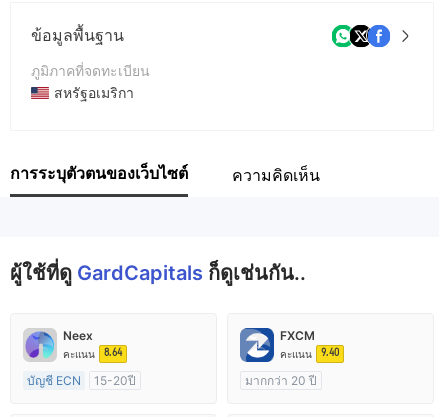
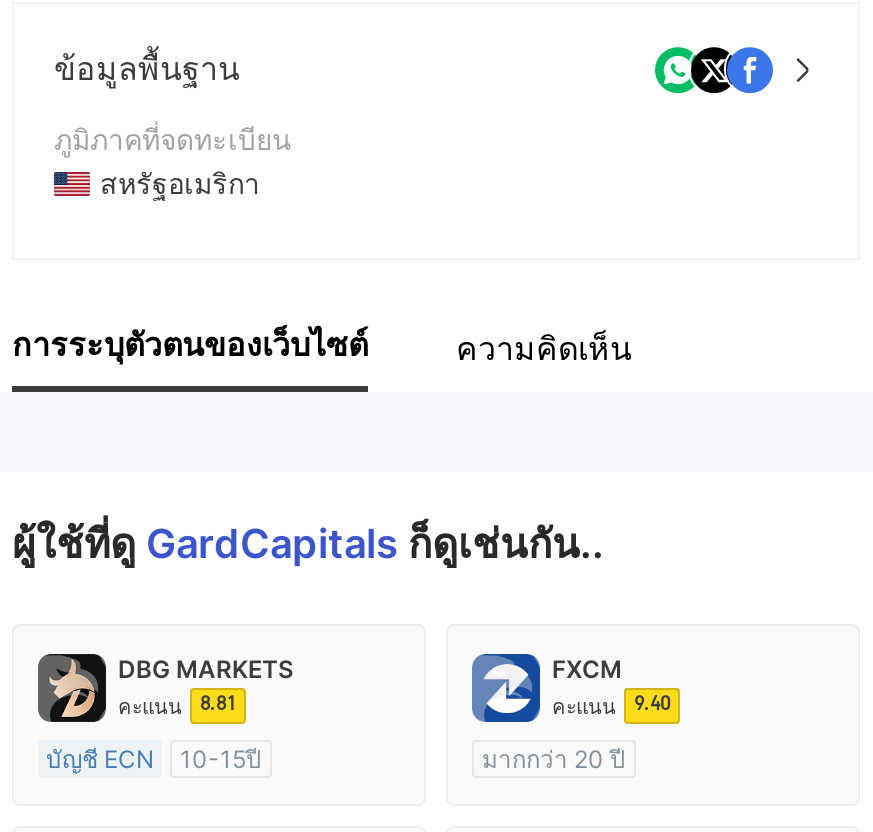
- [image]
- Neex
+ [image]
+ DBG MARKETS

- คะแนน 8.64
+ คะแนน 8.81

- บัญชี ECN 15-20ปี
+ บัญชี ECN 10-15ปี
